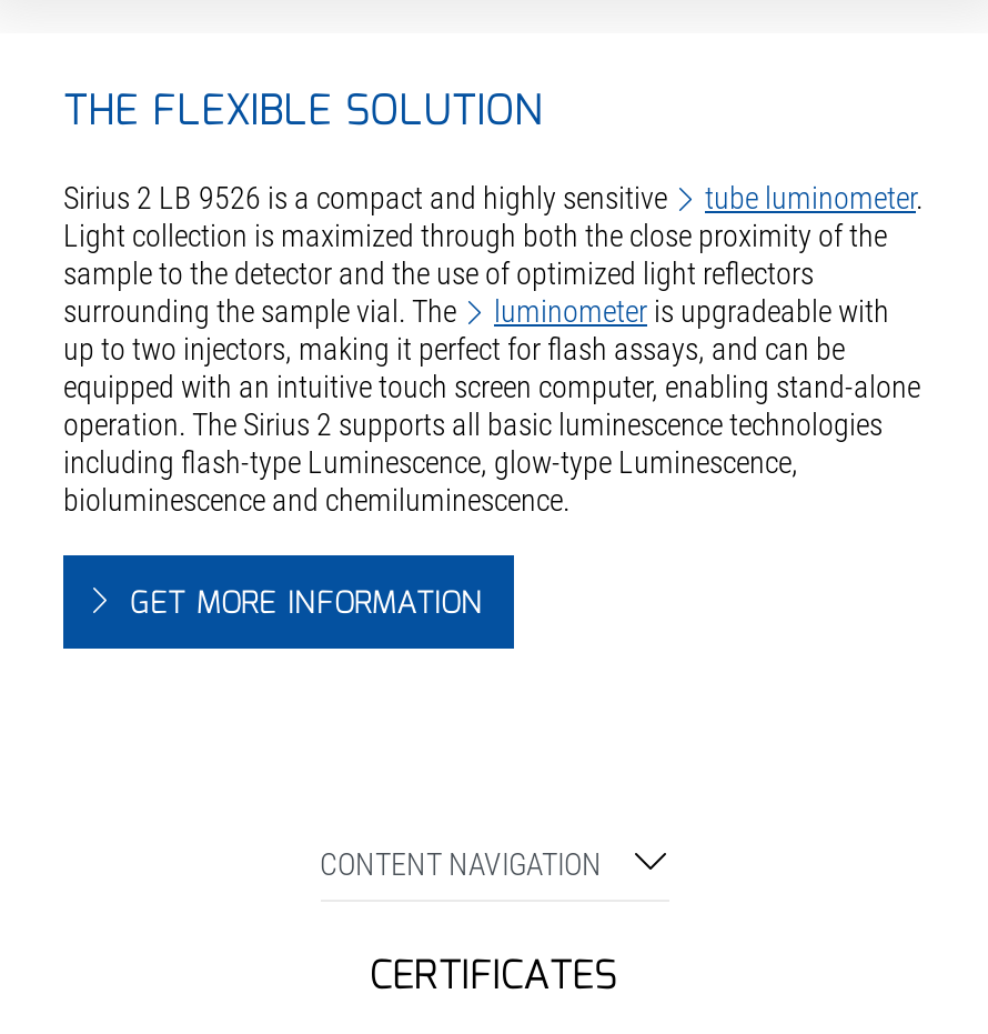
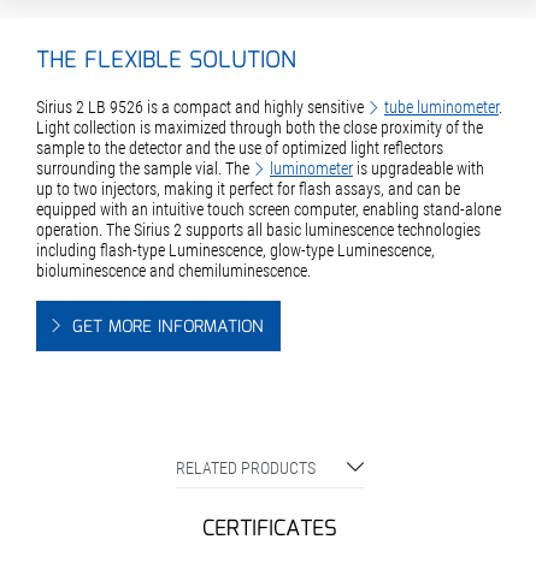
- CONTENT NAVIGATION
+ RELATED PRODUCTS
